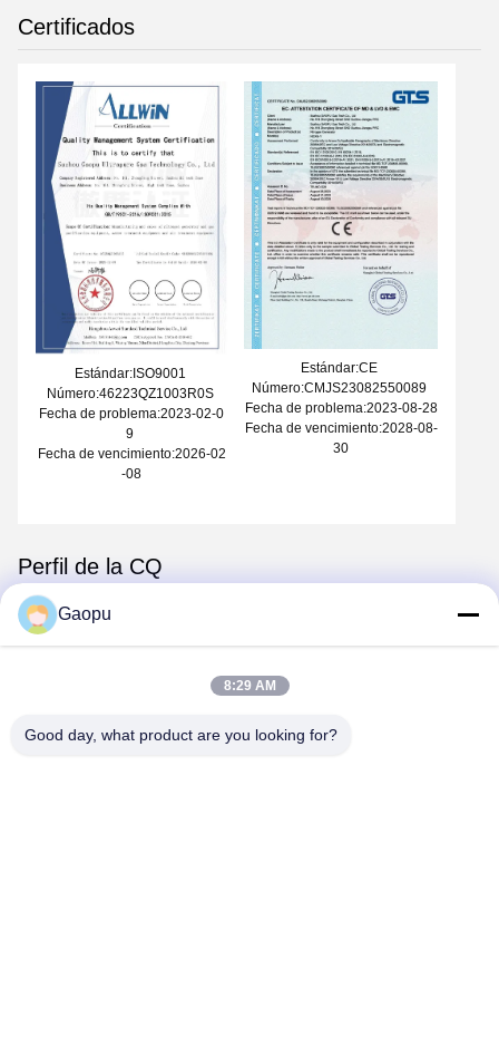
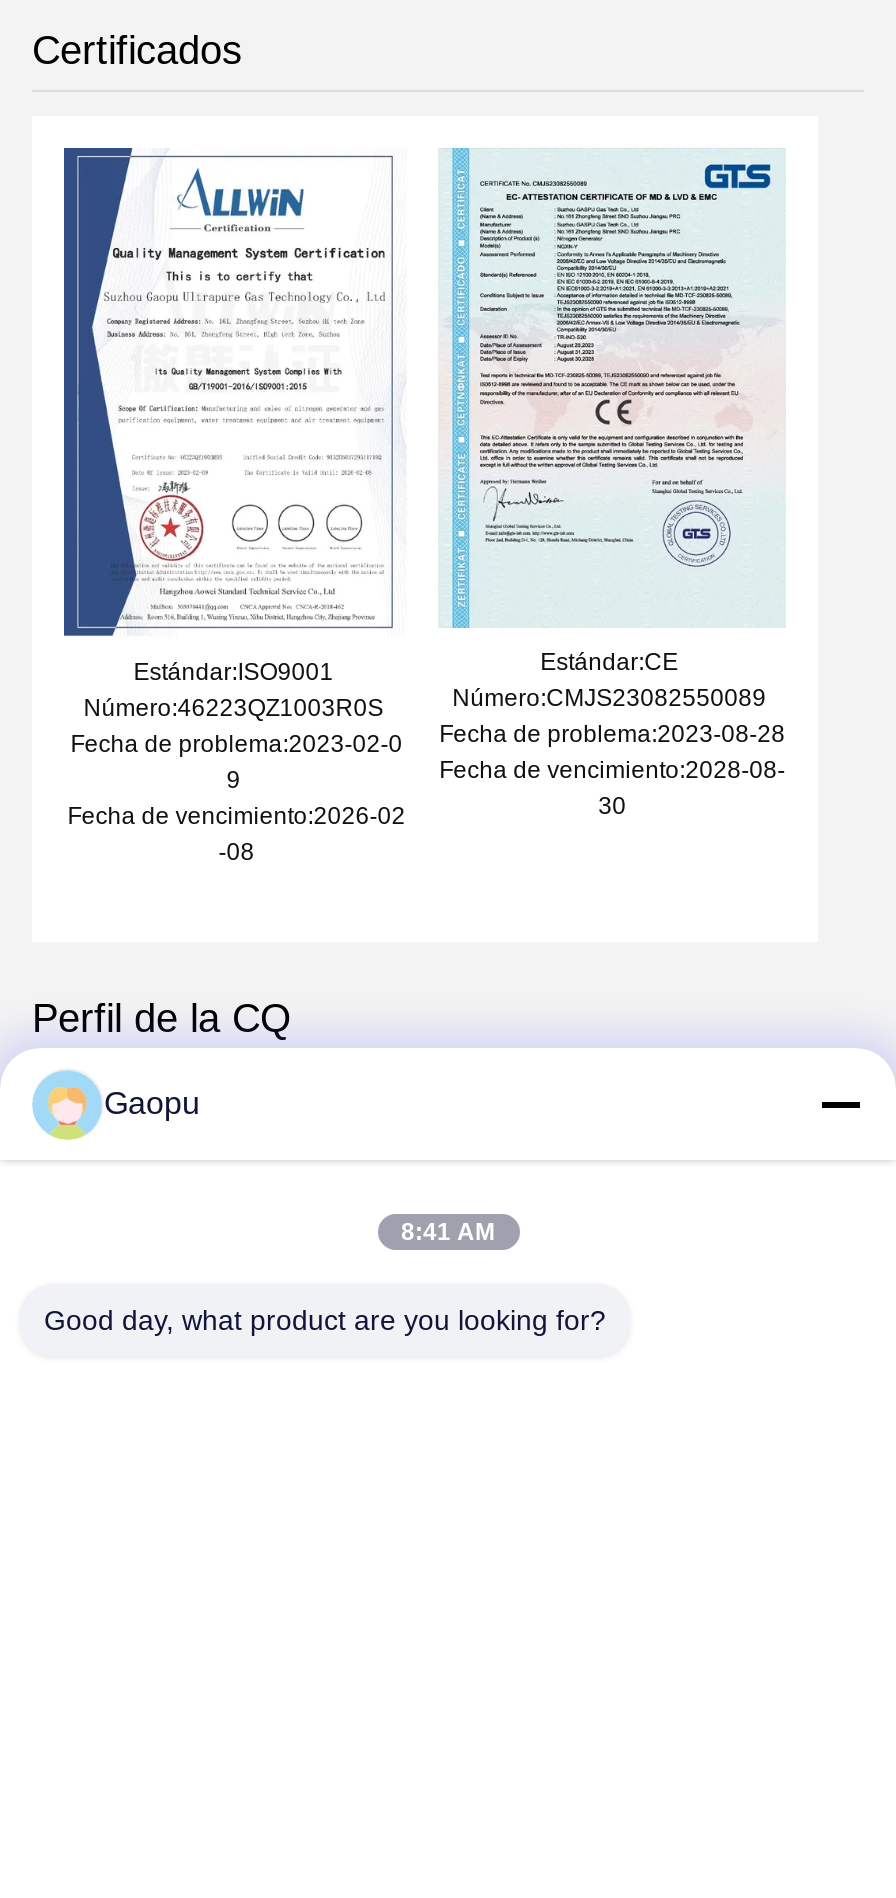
- 8:29 AM
+ 8:41 AM
